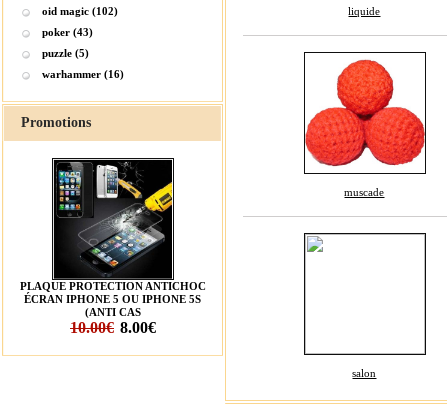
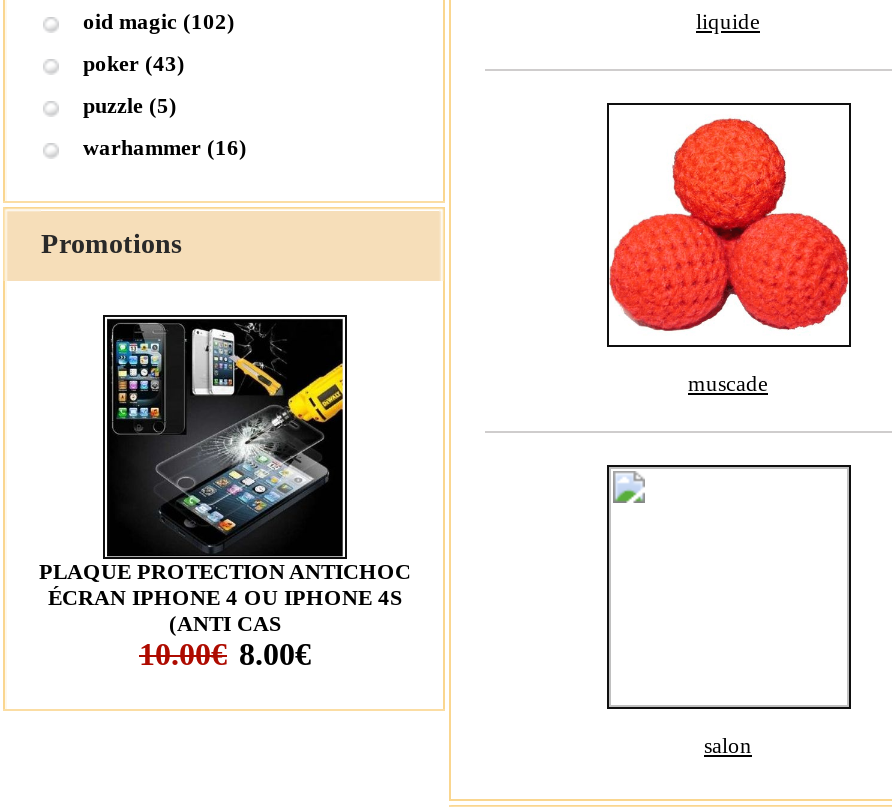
- ÉCRAN IPHONE 5 OU IPHONE 5S
+ ÉCRAN IPHONE 4 OU IPHONE 4S
